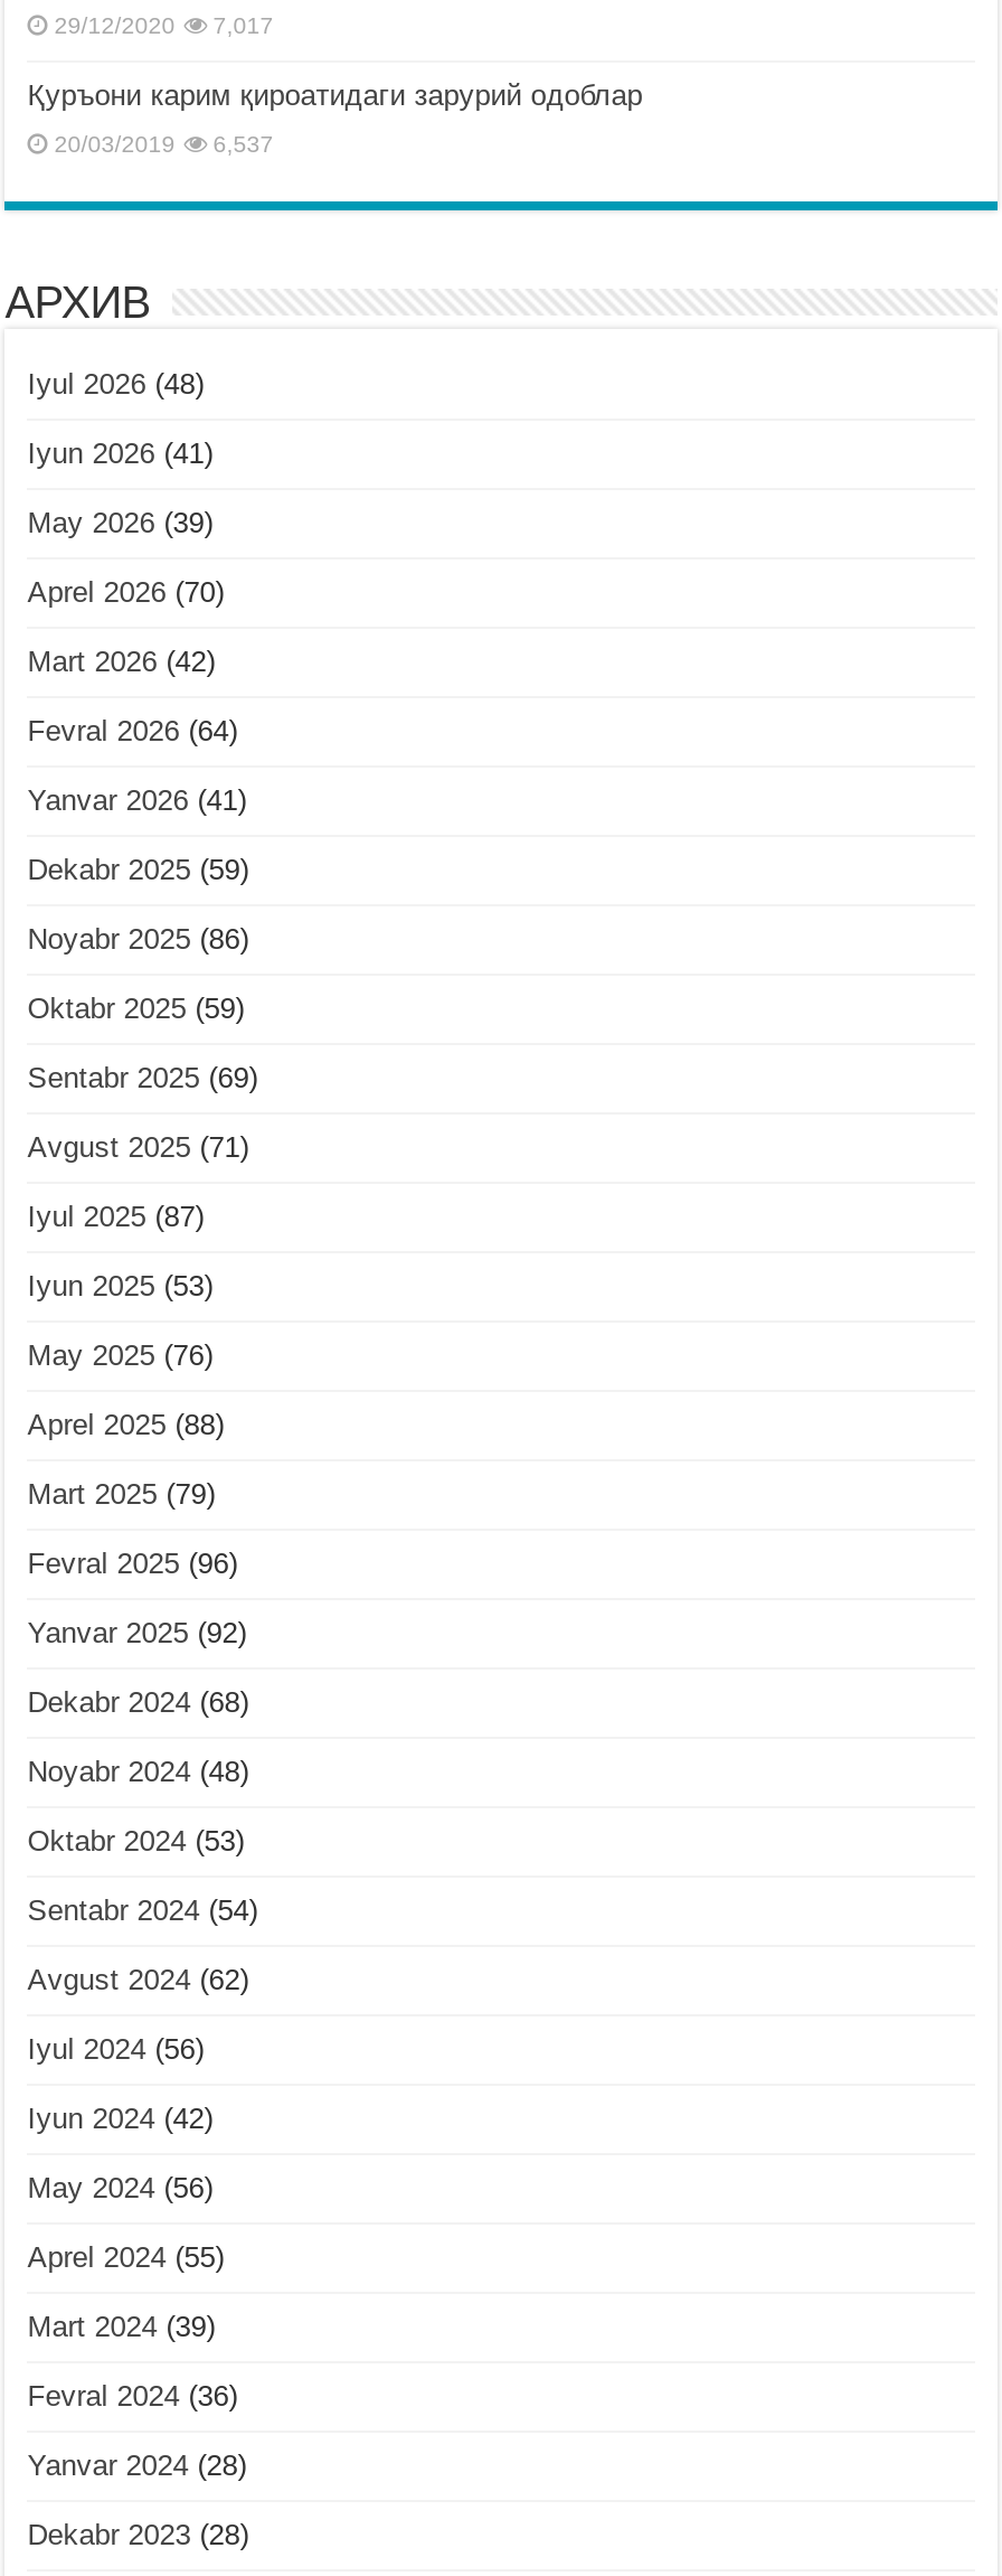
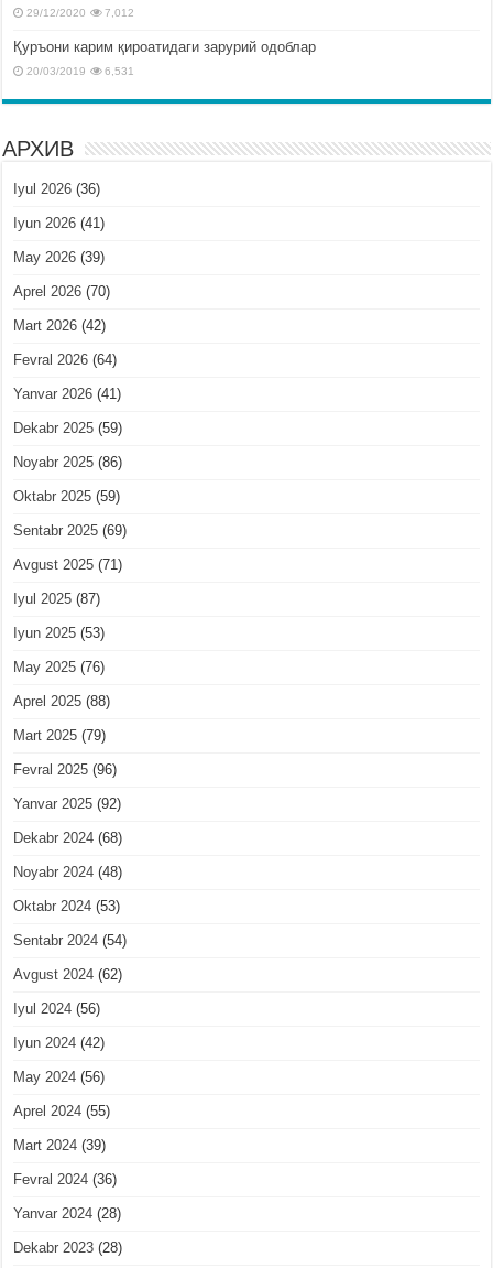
- 29/12/2020 7,017
+ 29/12/2020 7,012

- 20/03/2019 6,537
+ 20/03/2019 6,531

- Iyul 2026 (48)
+ Iyul 2026 (36)
